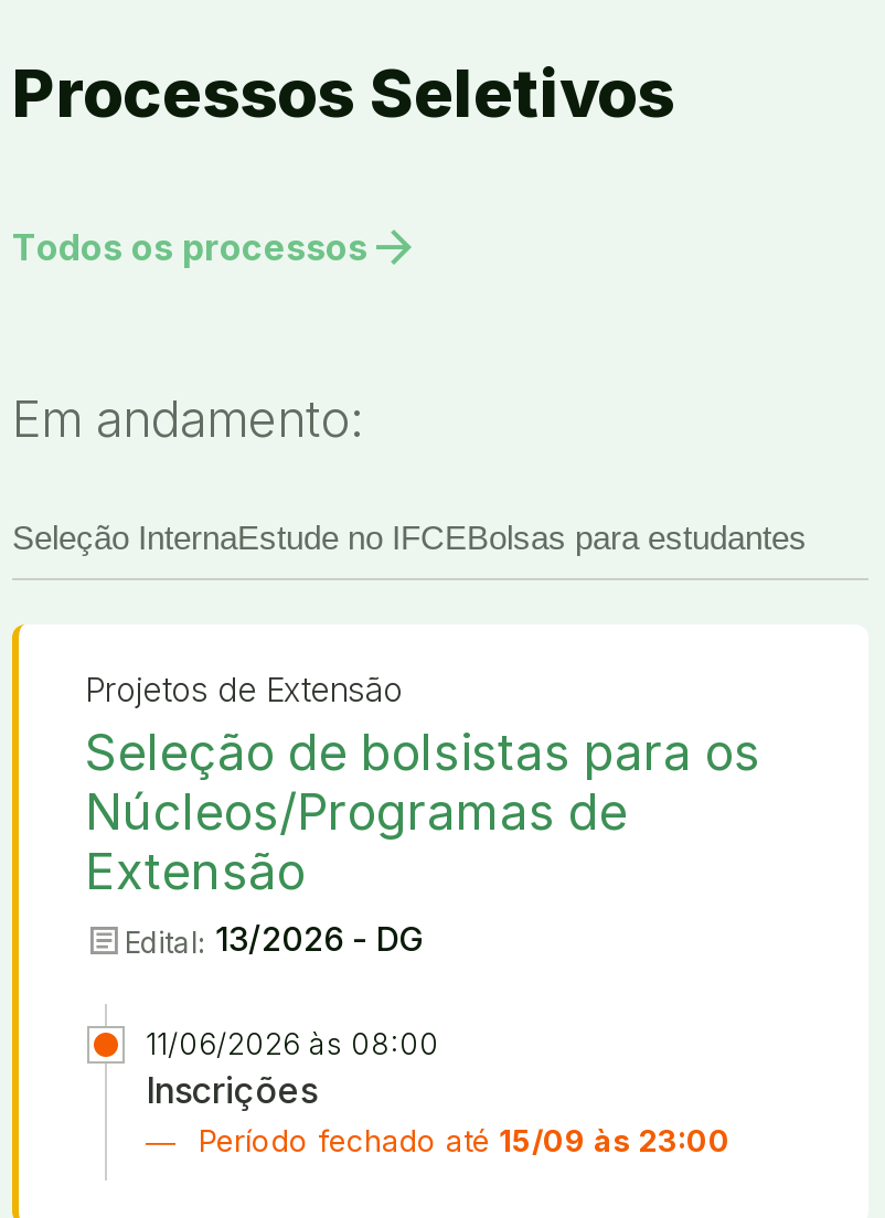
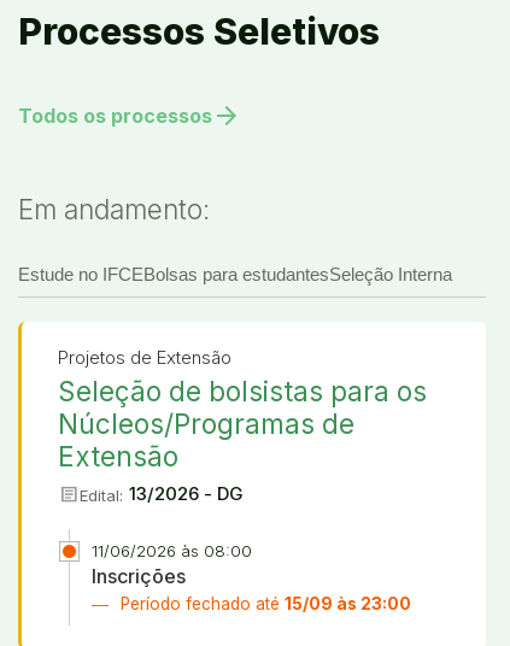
- Seleção InternaEstude no IFCEBolsas para estudantes
+ Estude no IFCEBolsas para estudantesSeleção Interna
